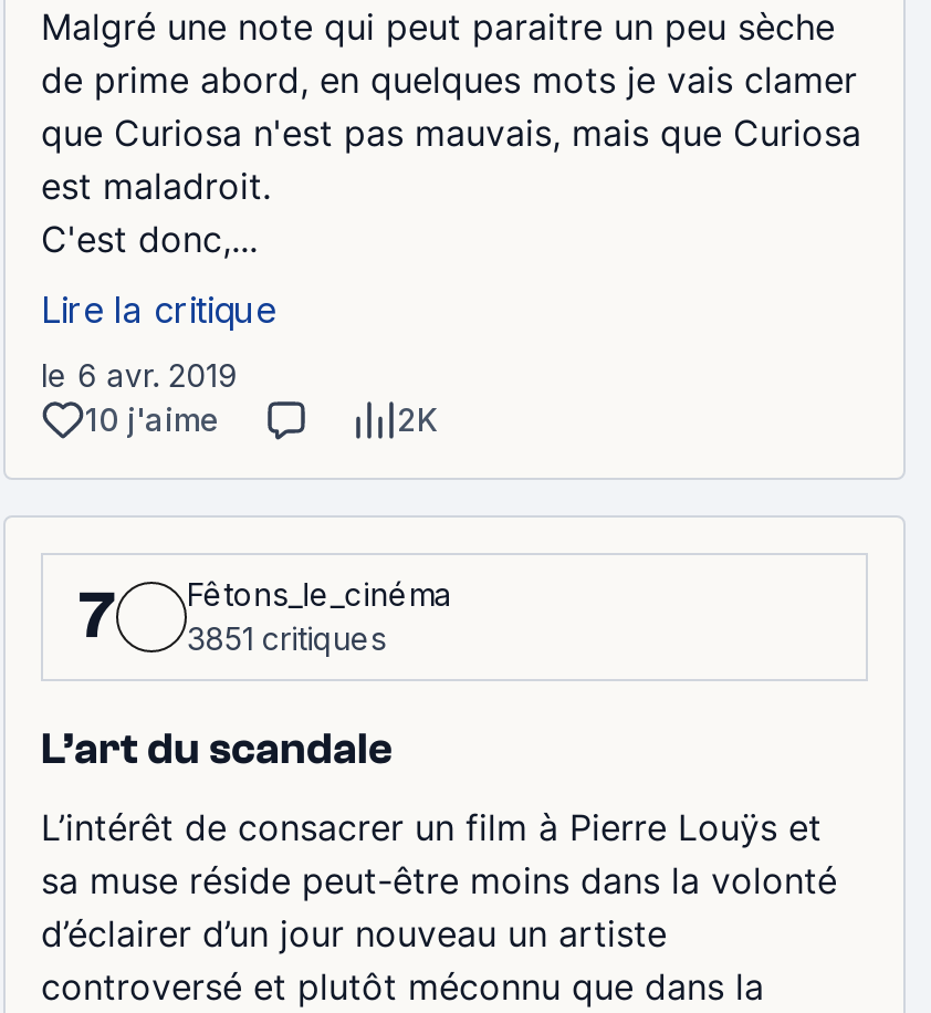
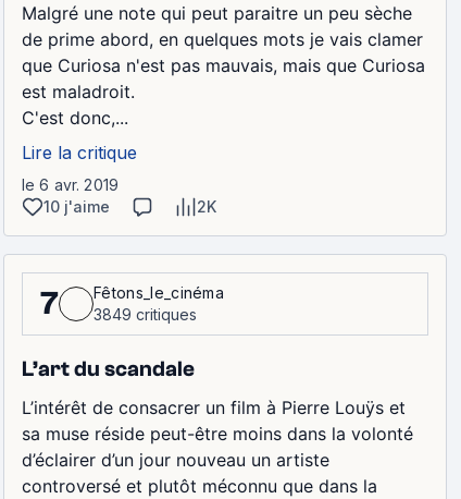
- 7 3851 critiques Fêtons_le_cinéma
+ 7 3849 critiques Fêtons_le_cinéma
